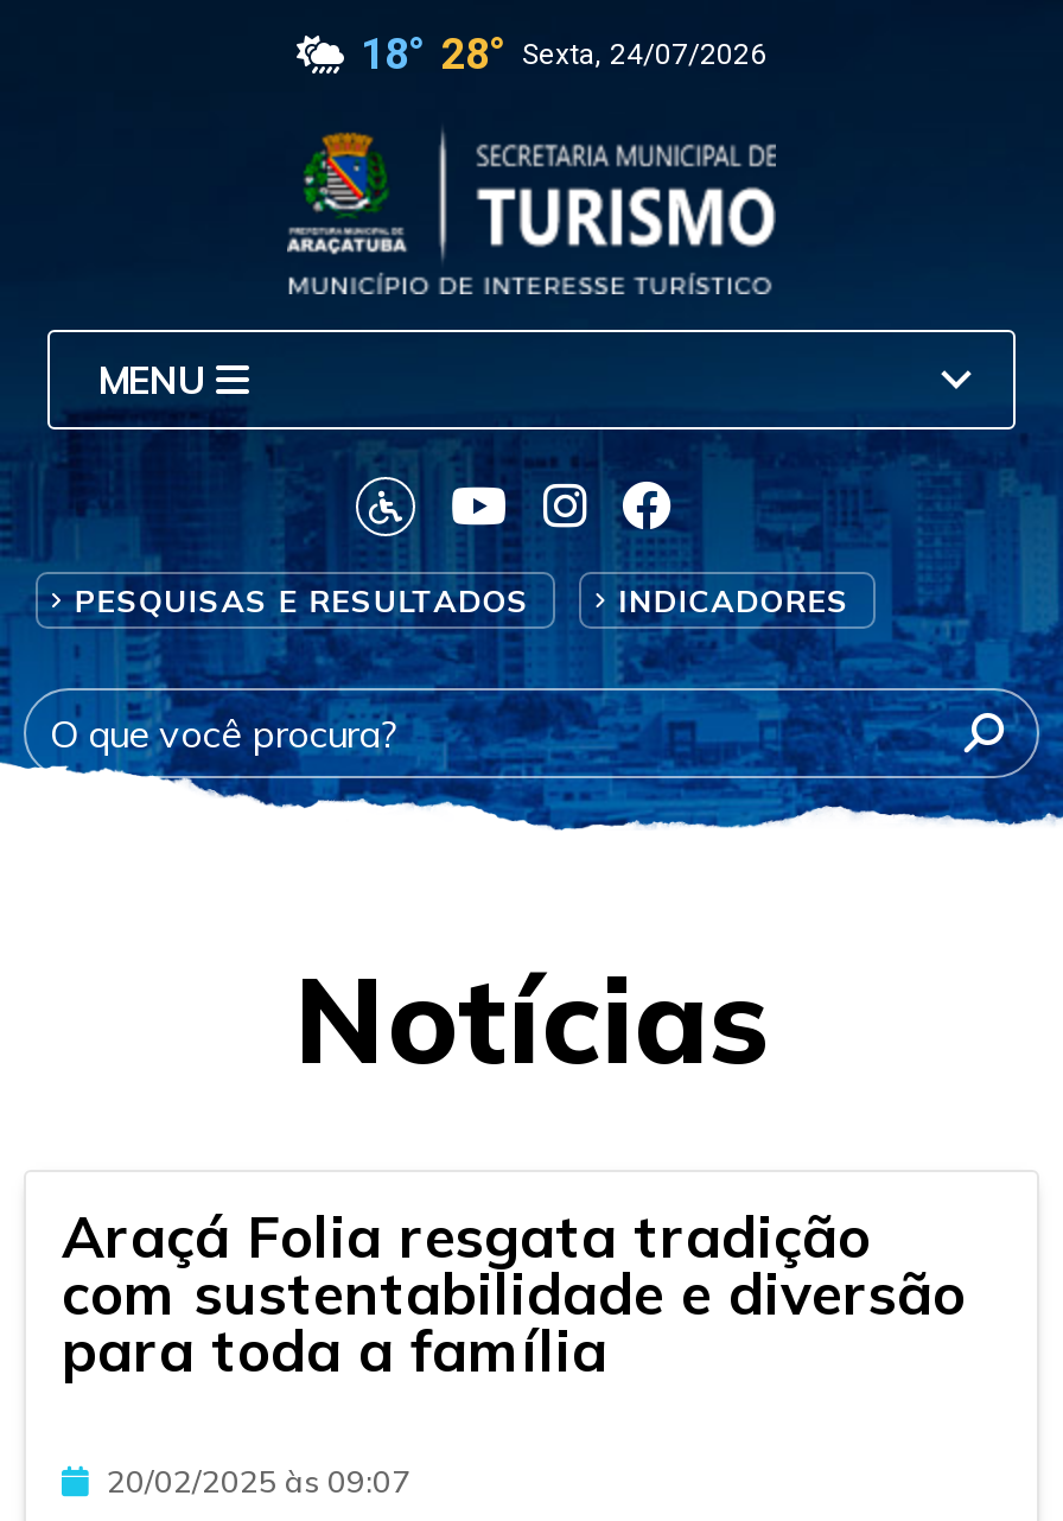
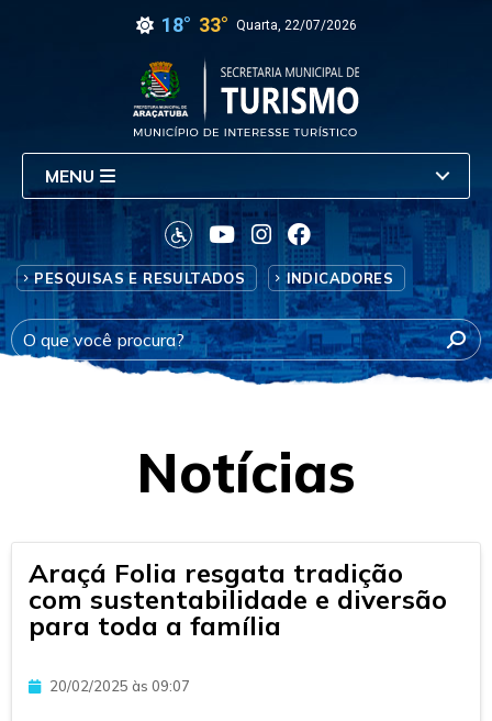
- 18° 28° Sexta, 24/07/2026
+ 18° 33° Quarta, 22/07/2026
